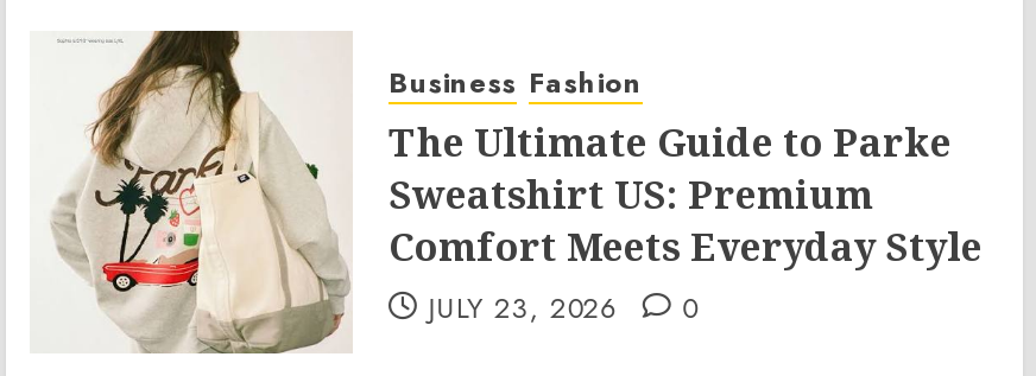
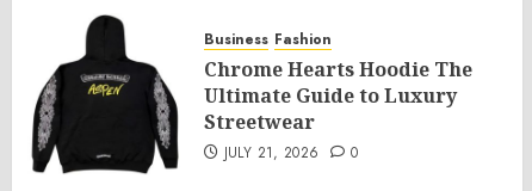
- [image]
- The Ultimate Guide to Parke
- Sweatshirt US: Premium
- Comfort Meets Everyday Style
- JULY 23, 2026
+ [image]
+ Chrome Hearts Hoodie The
+ Ultimate Guide to Luxury
+ Streetwear
+ JULY 21, 2026
